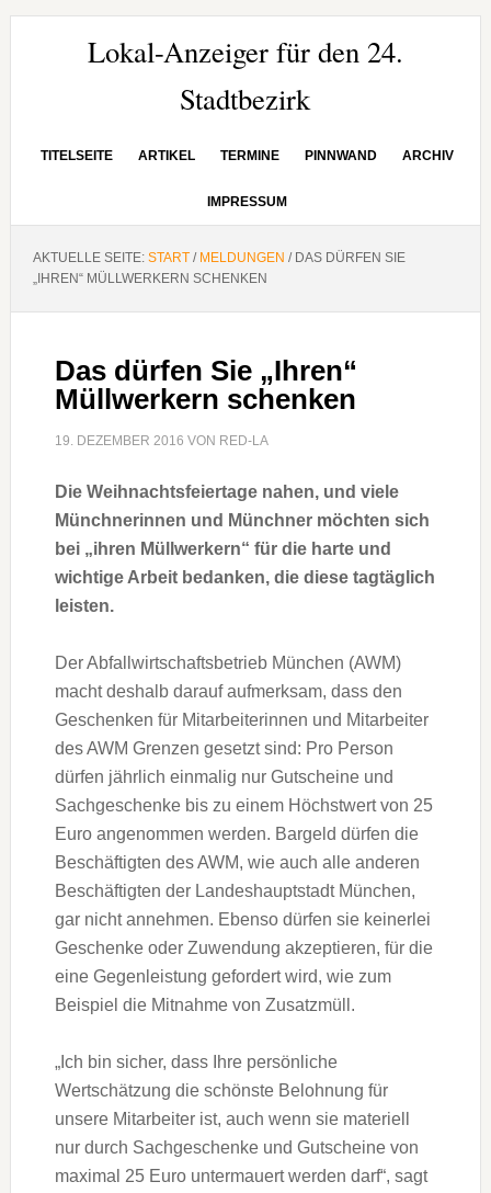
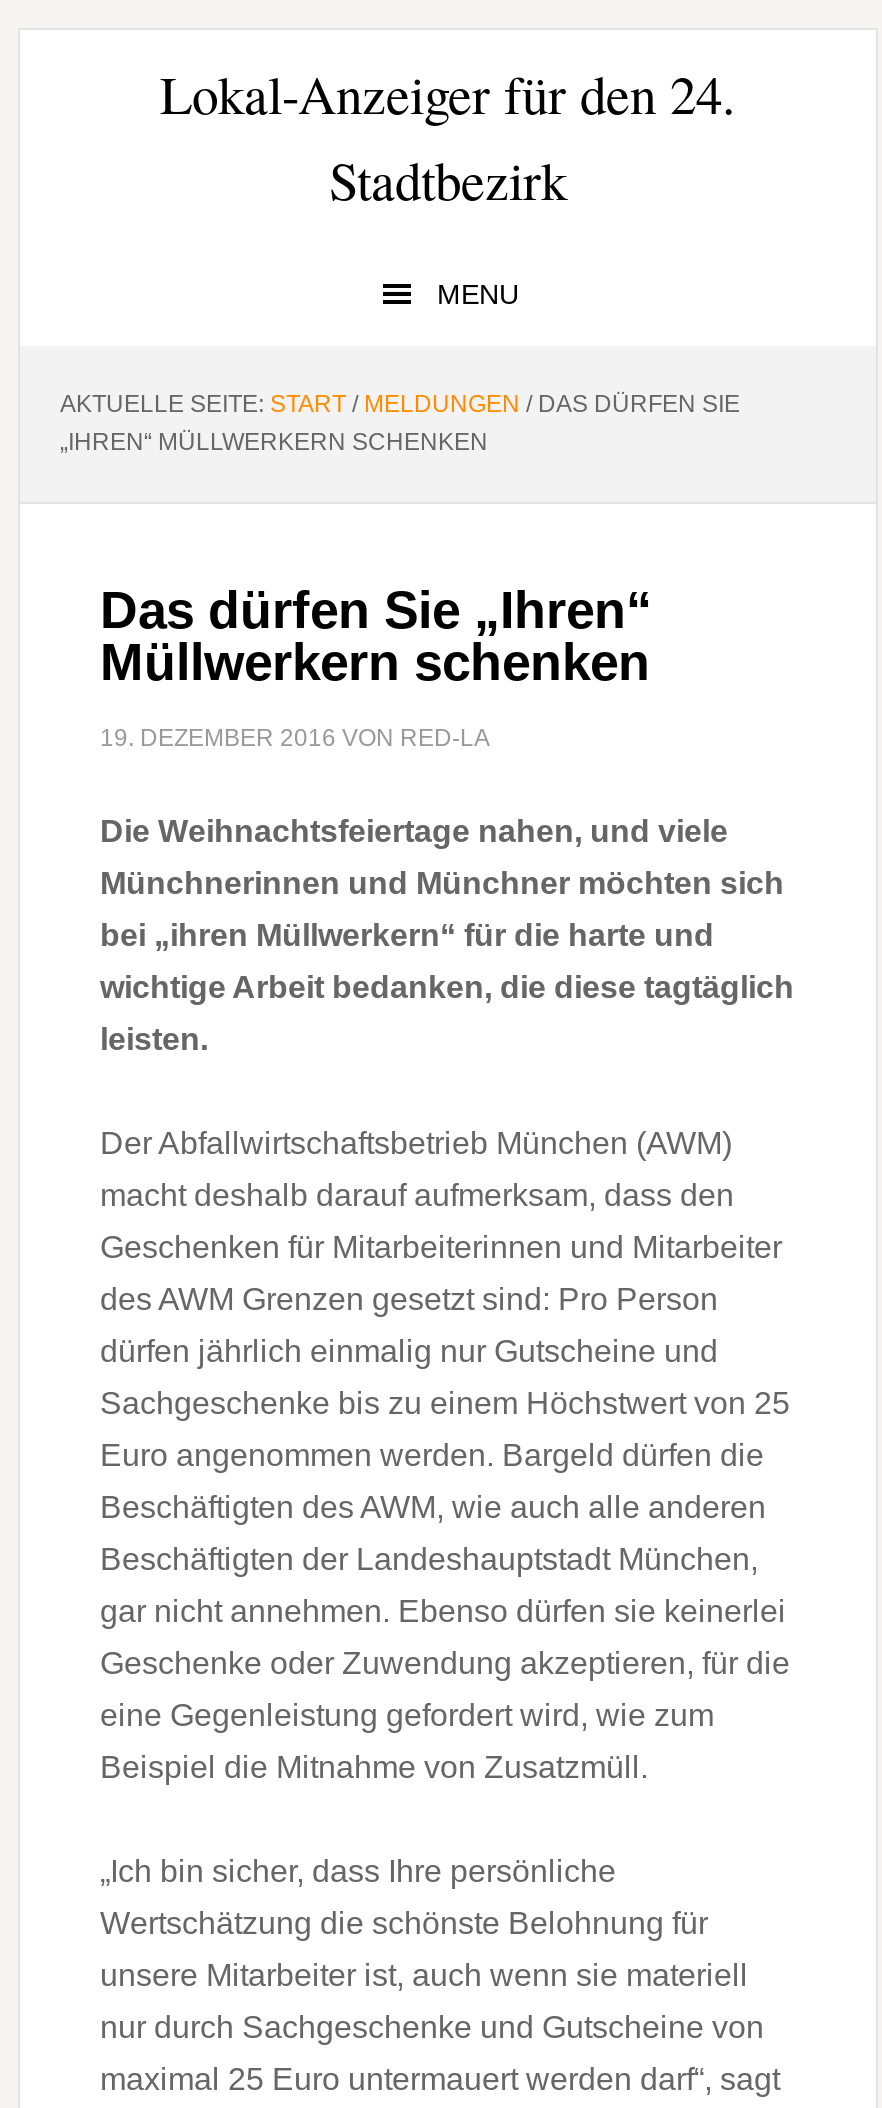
- TITELSEITE
- ARTIKEL
- TERMINE
- PINNWAND
- ARCHIV
- IMPRESSUM
+ MENU
